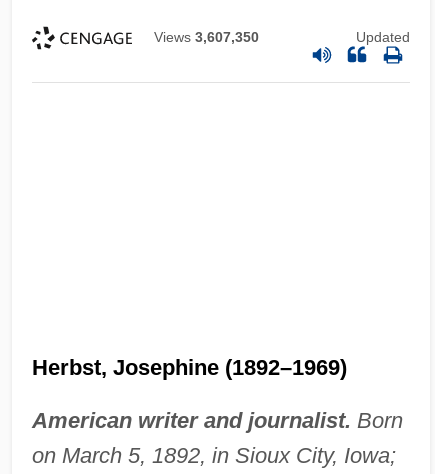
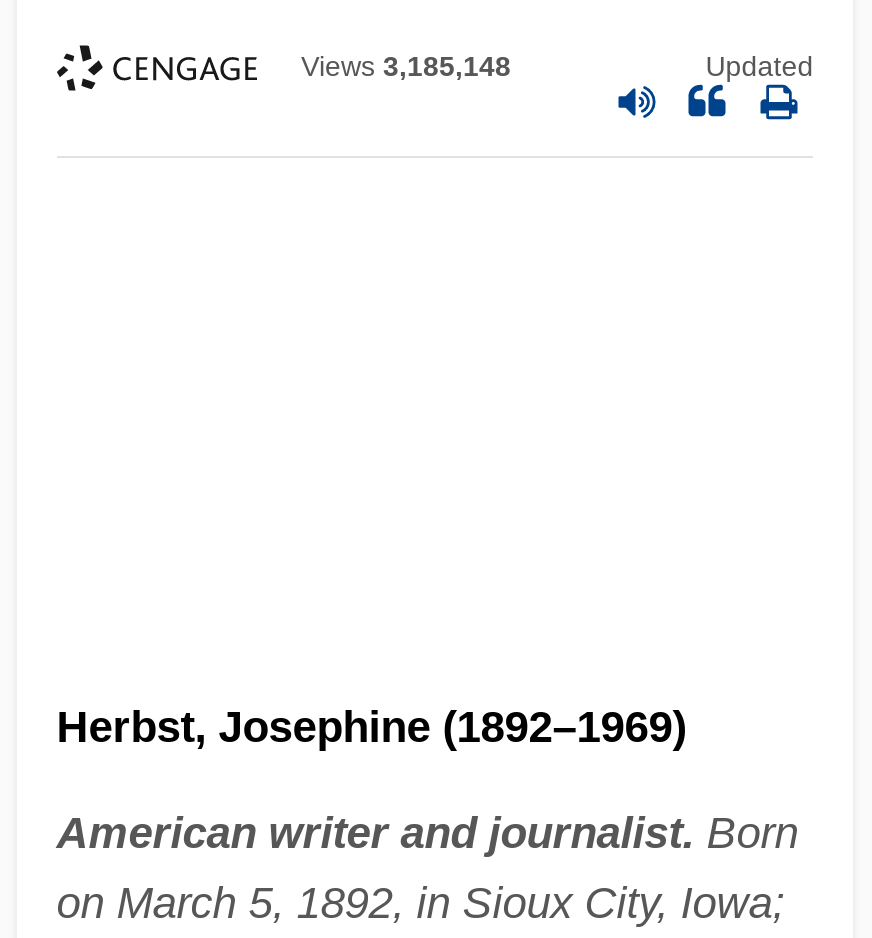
- Views 3,607,350
+ Views 3,185,148
